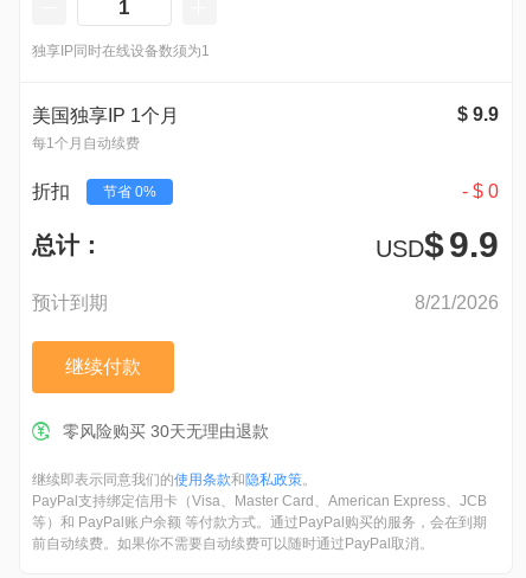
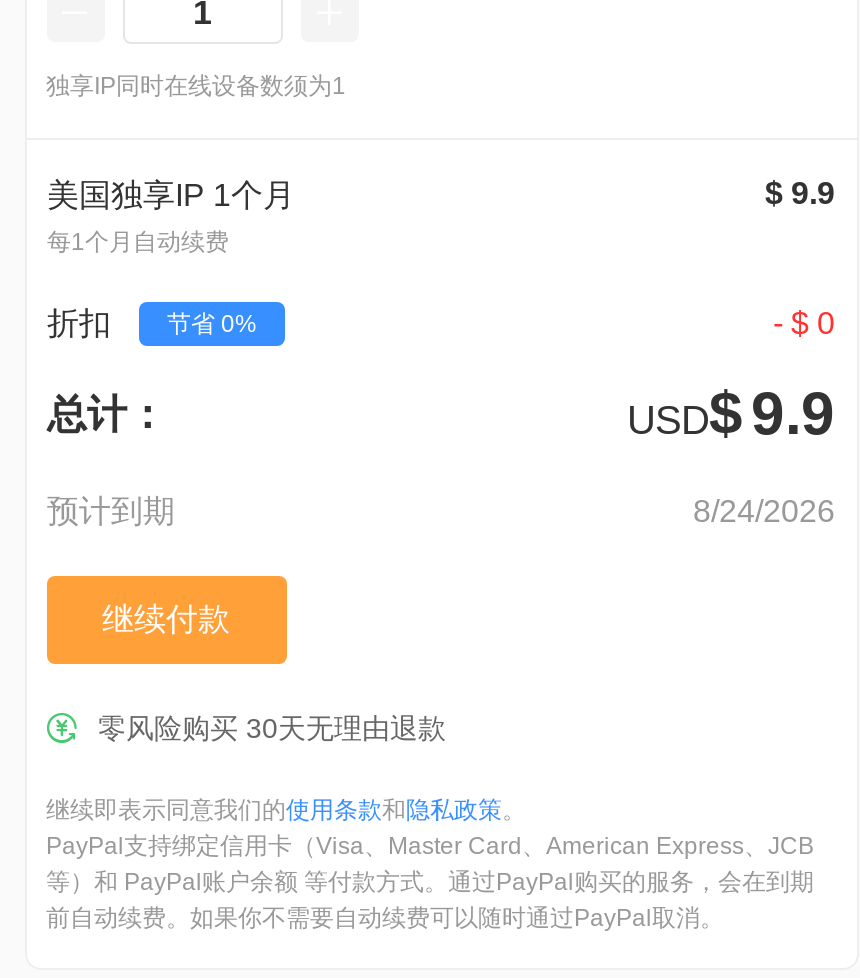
- 8/21/2026
+ 8/24/2026
